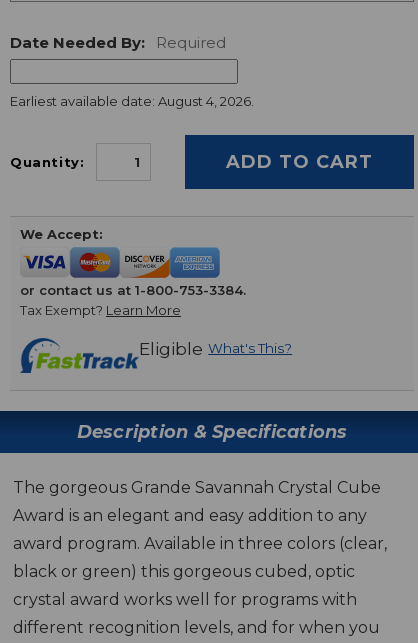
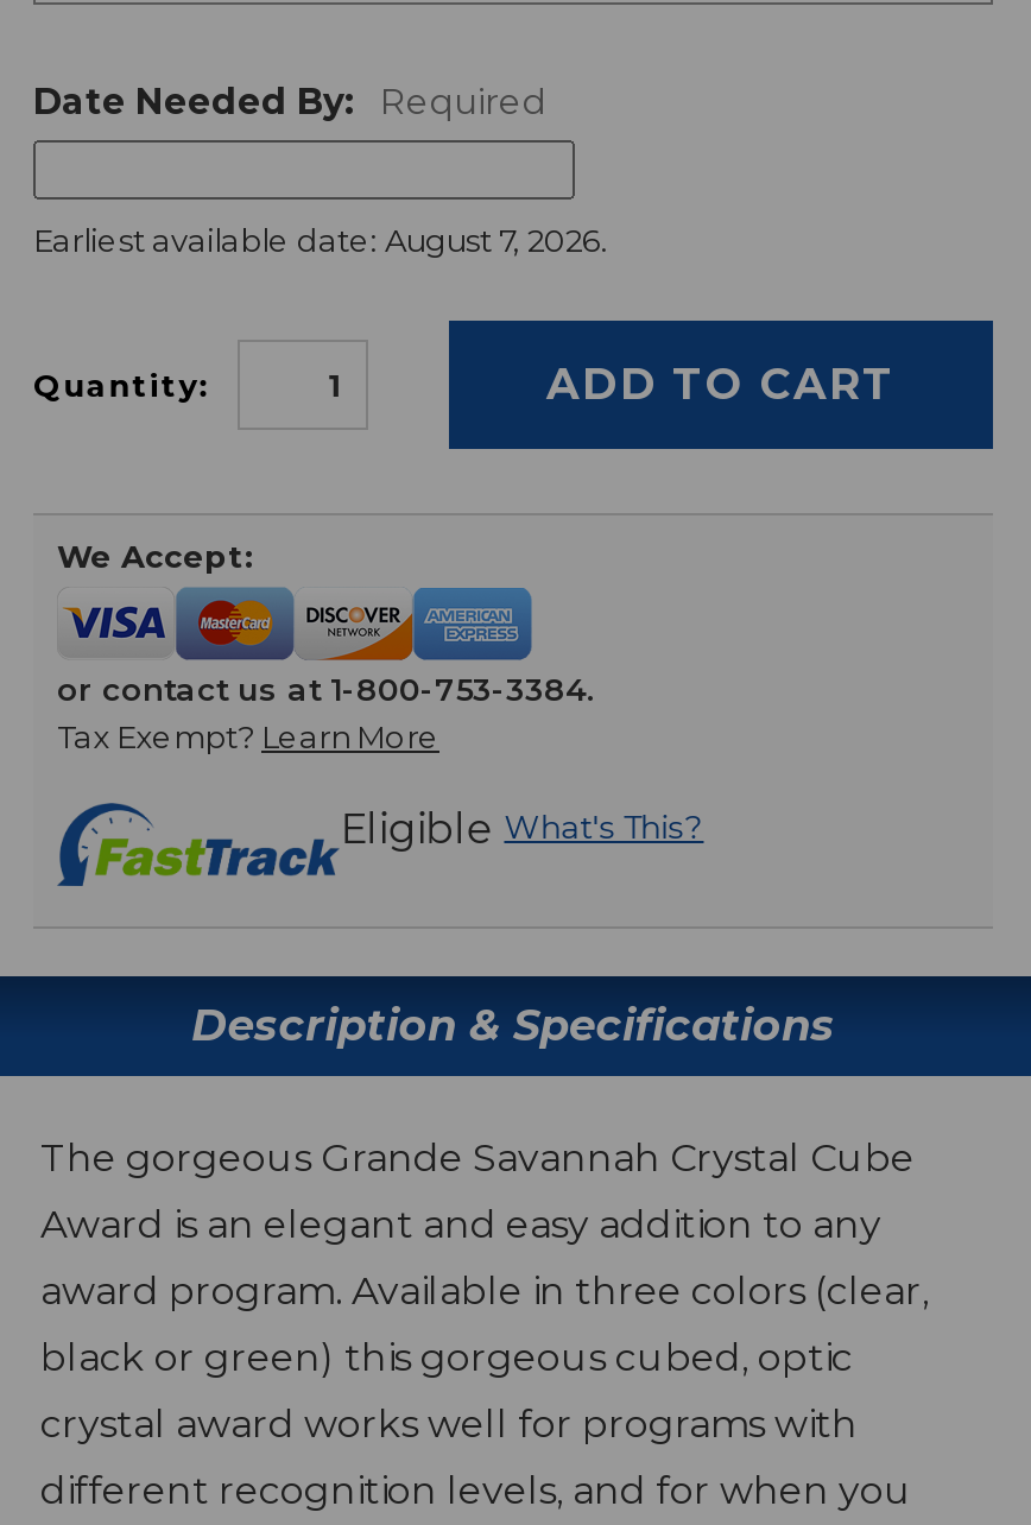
- Earliest available date: August 4, 2026.
+ Earliest available date: August 7, 2026.
